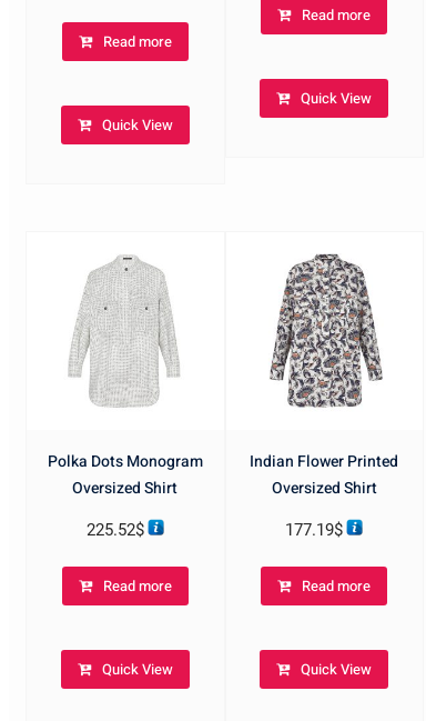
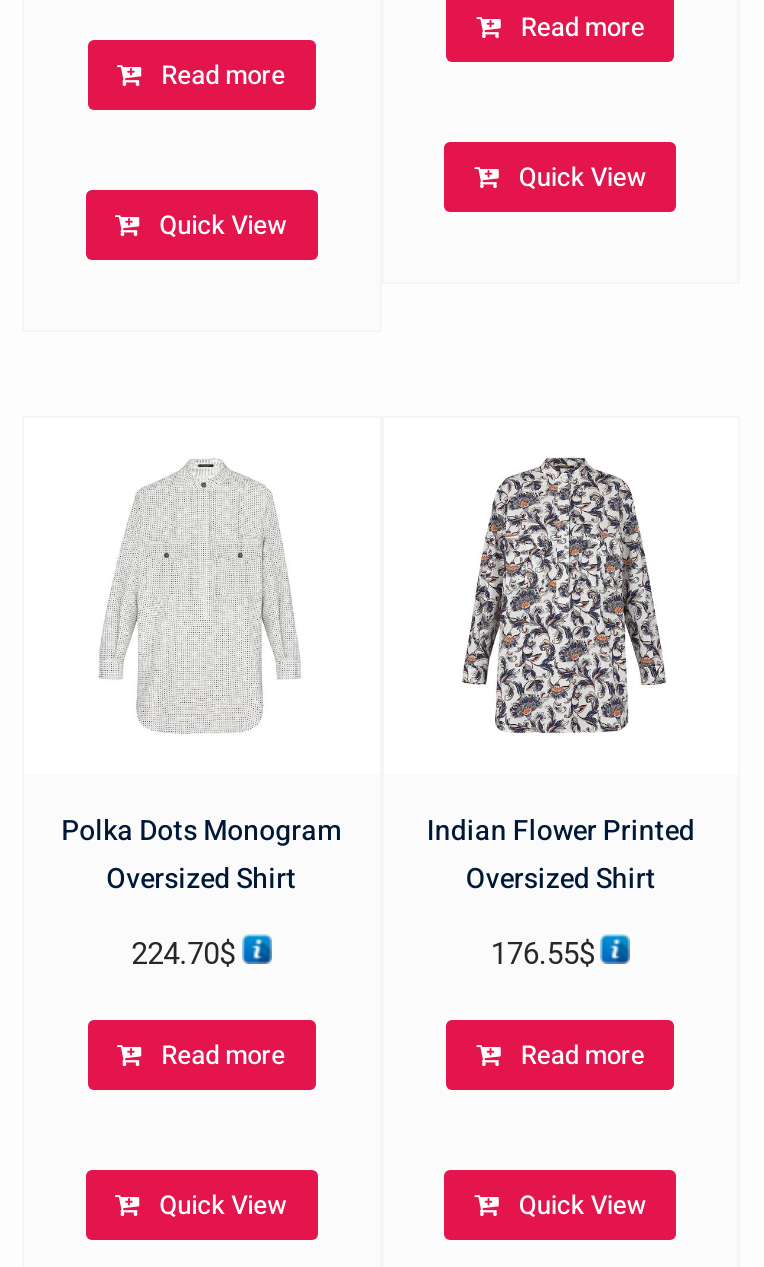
- 225.52$
+ 224.70$

- 177.19$
+ 176.55$
